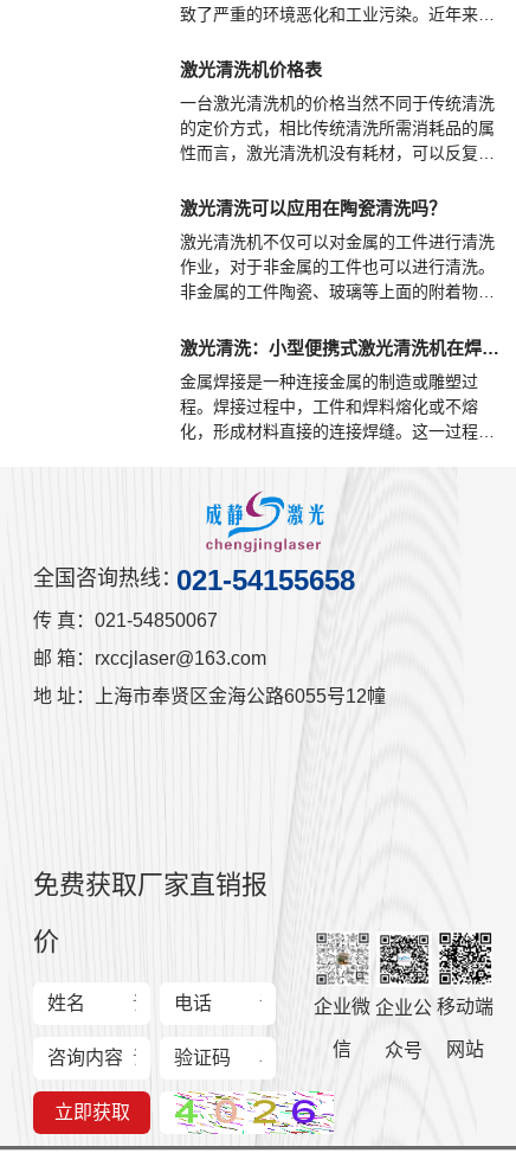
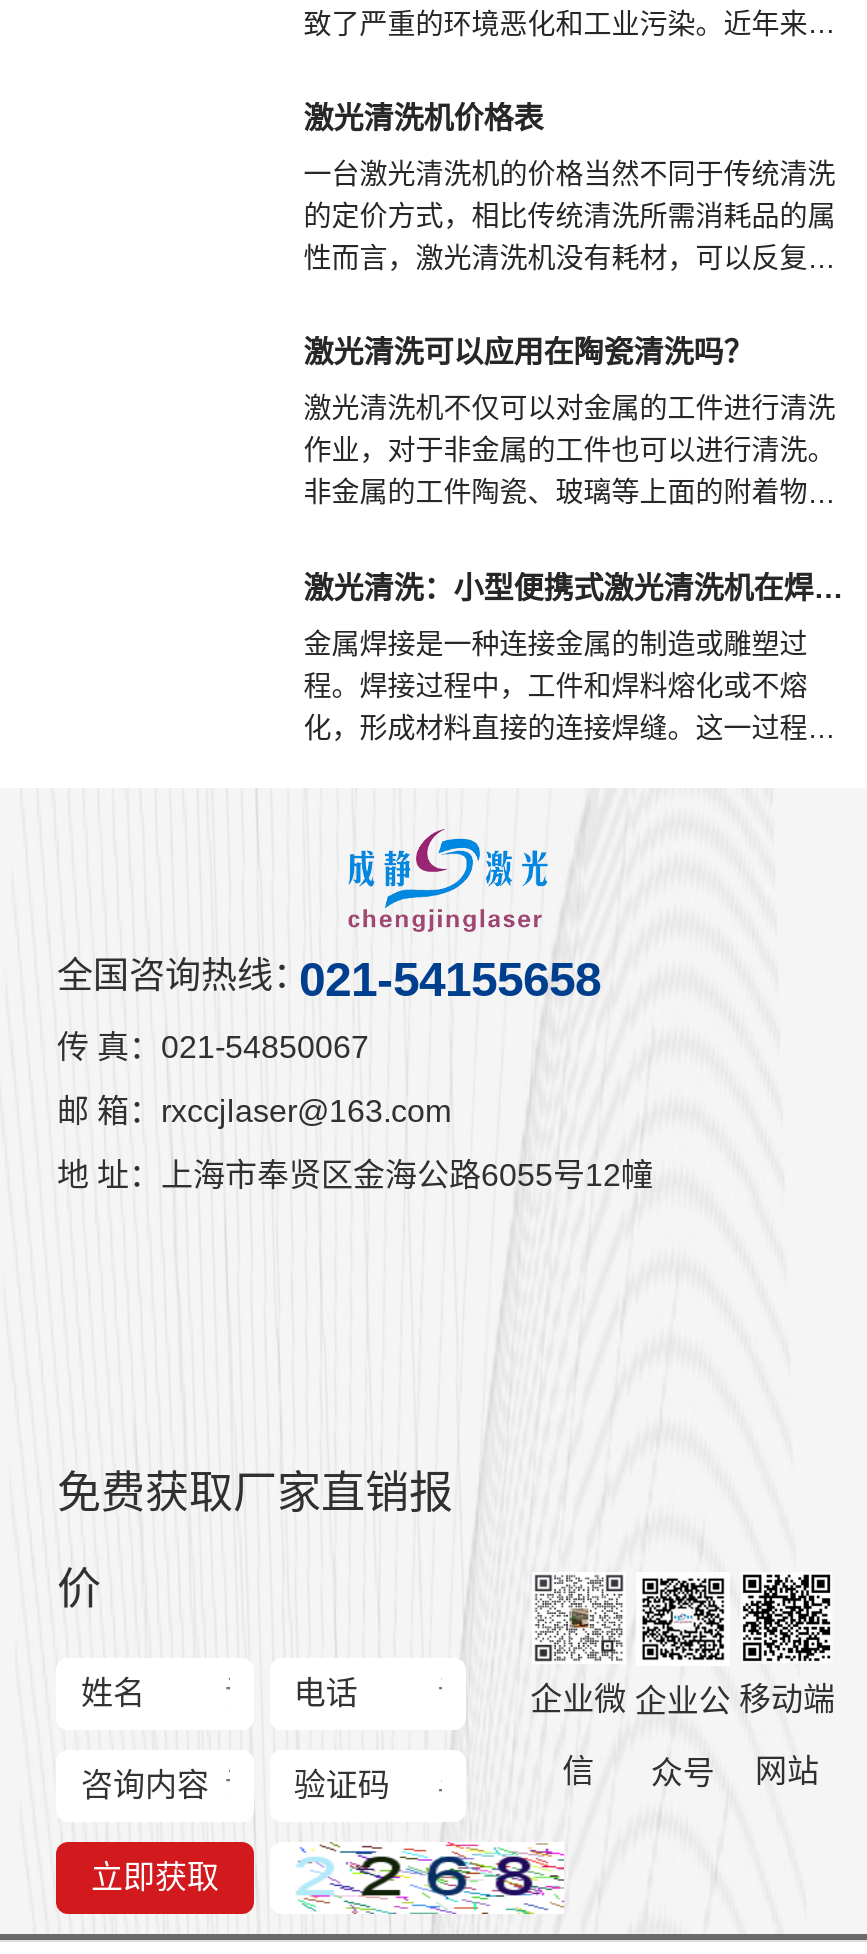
- [image]
+ [image]
